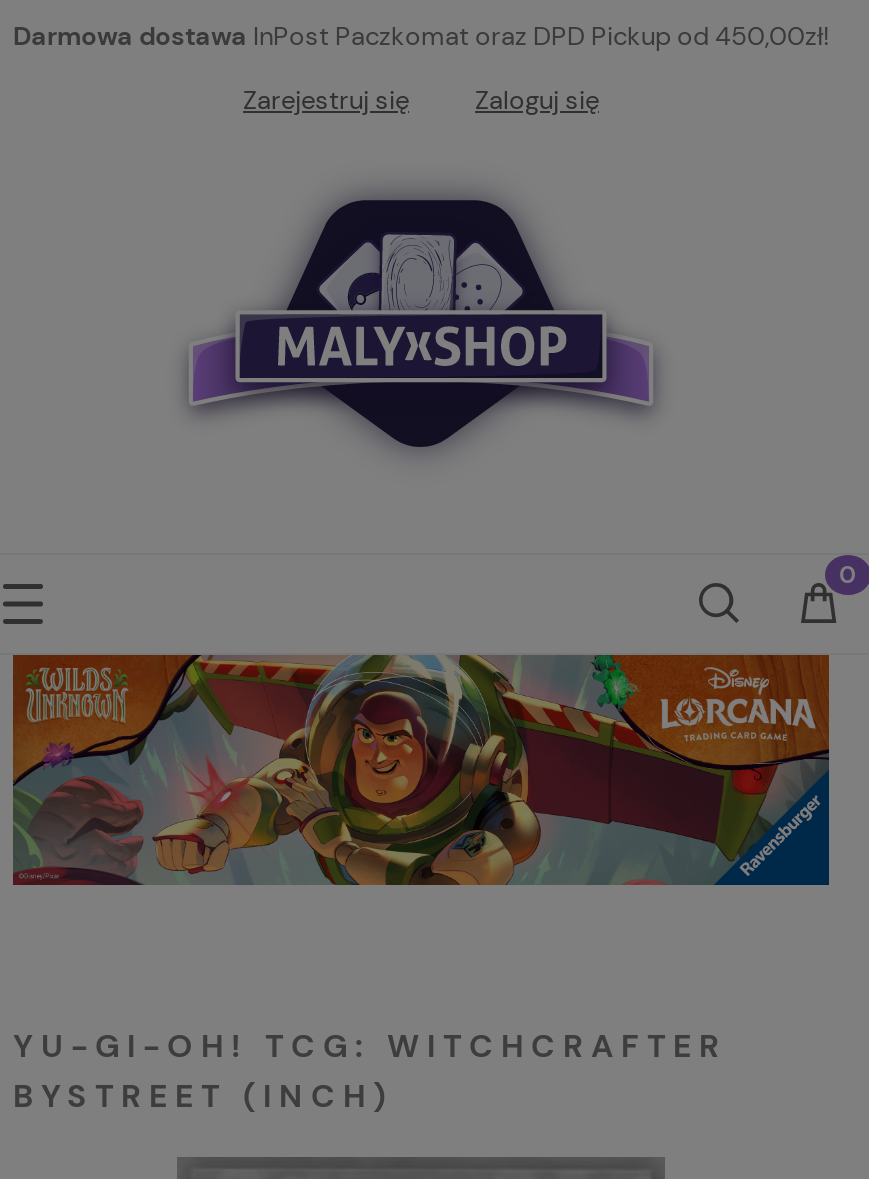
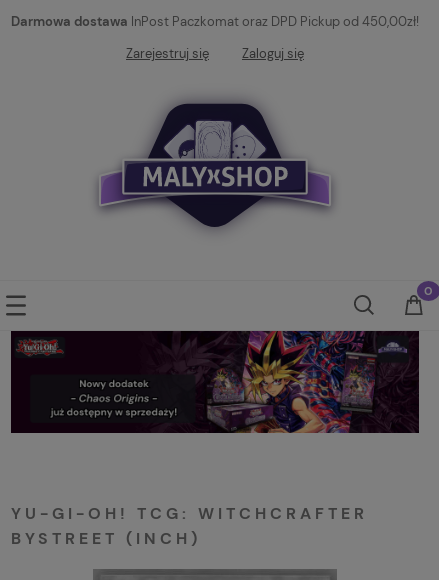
- [image]
+ [image]
